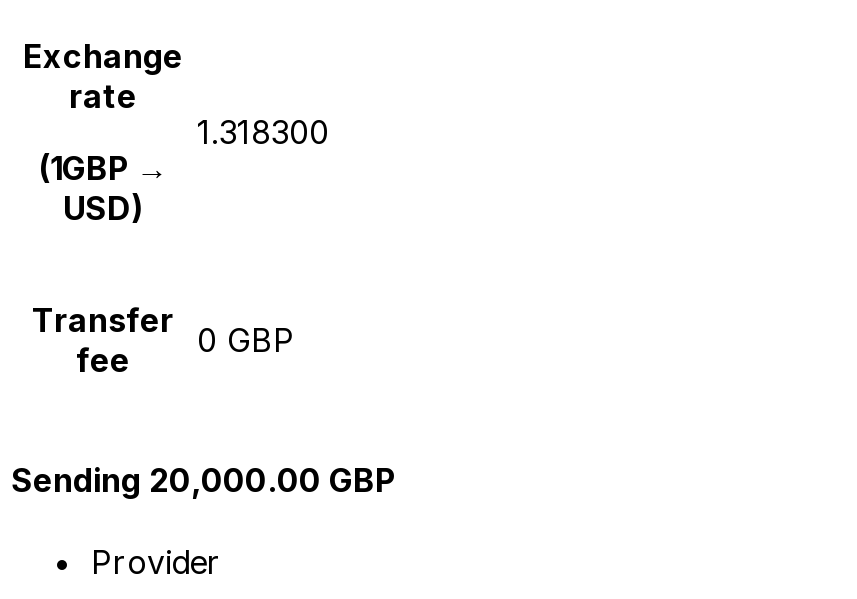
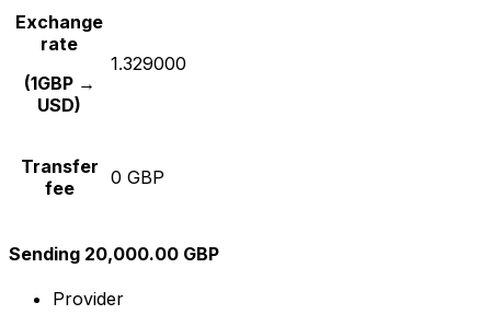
- 1.318300
+ 1.329000
